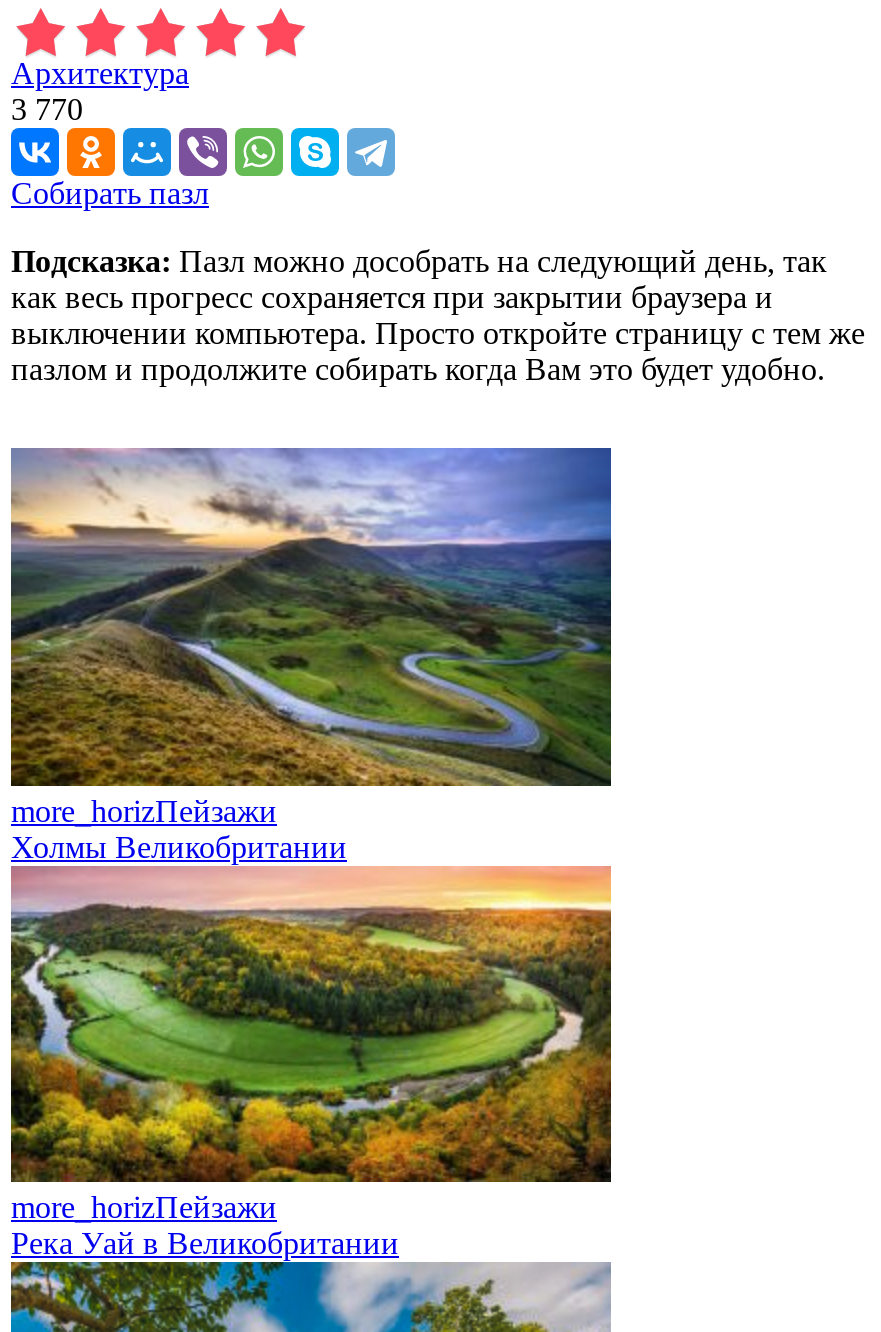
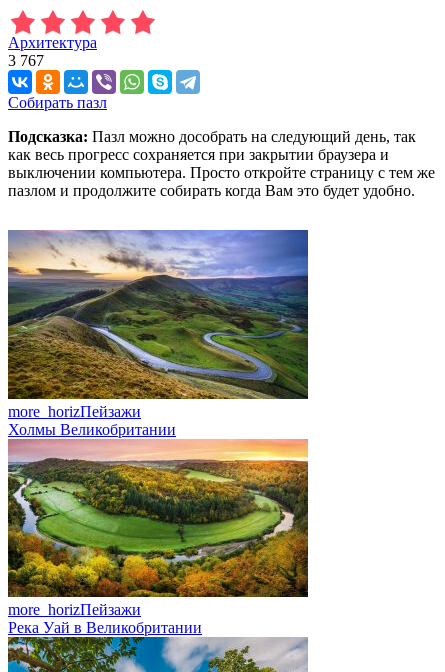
- 3 770
+ 3 767
